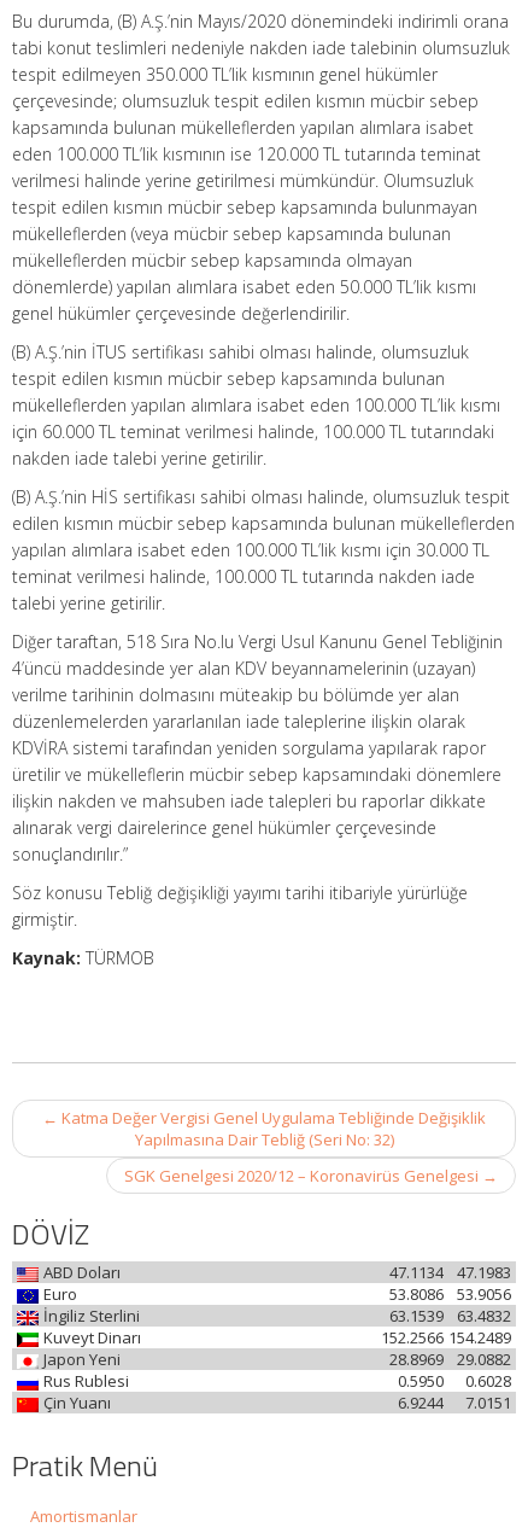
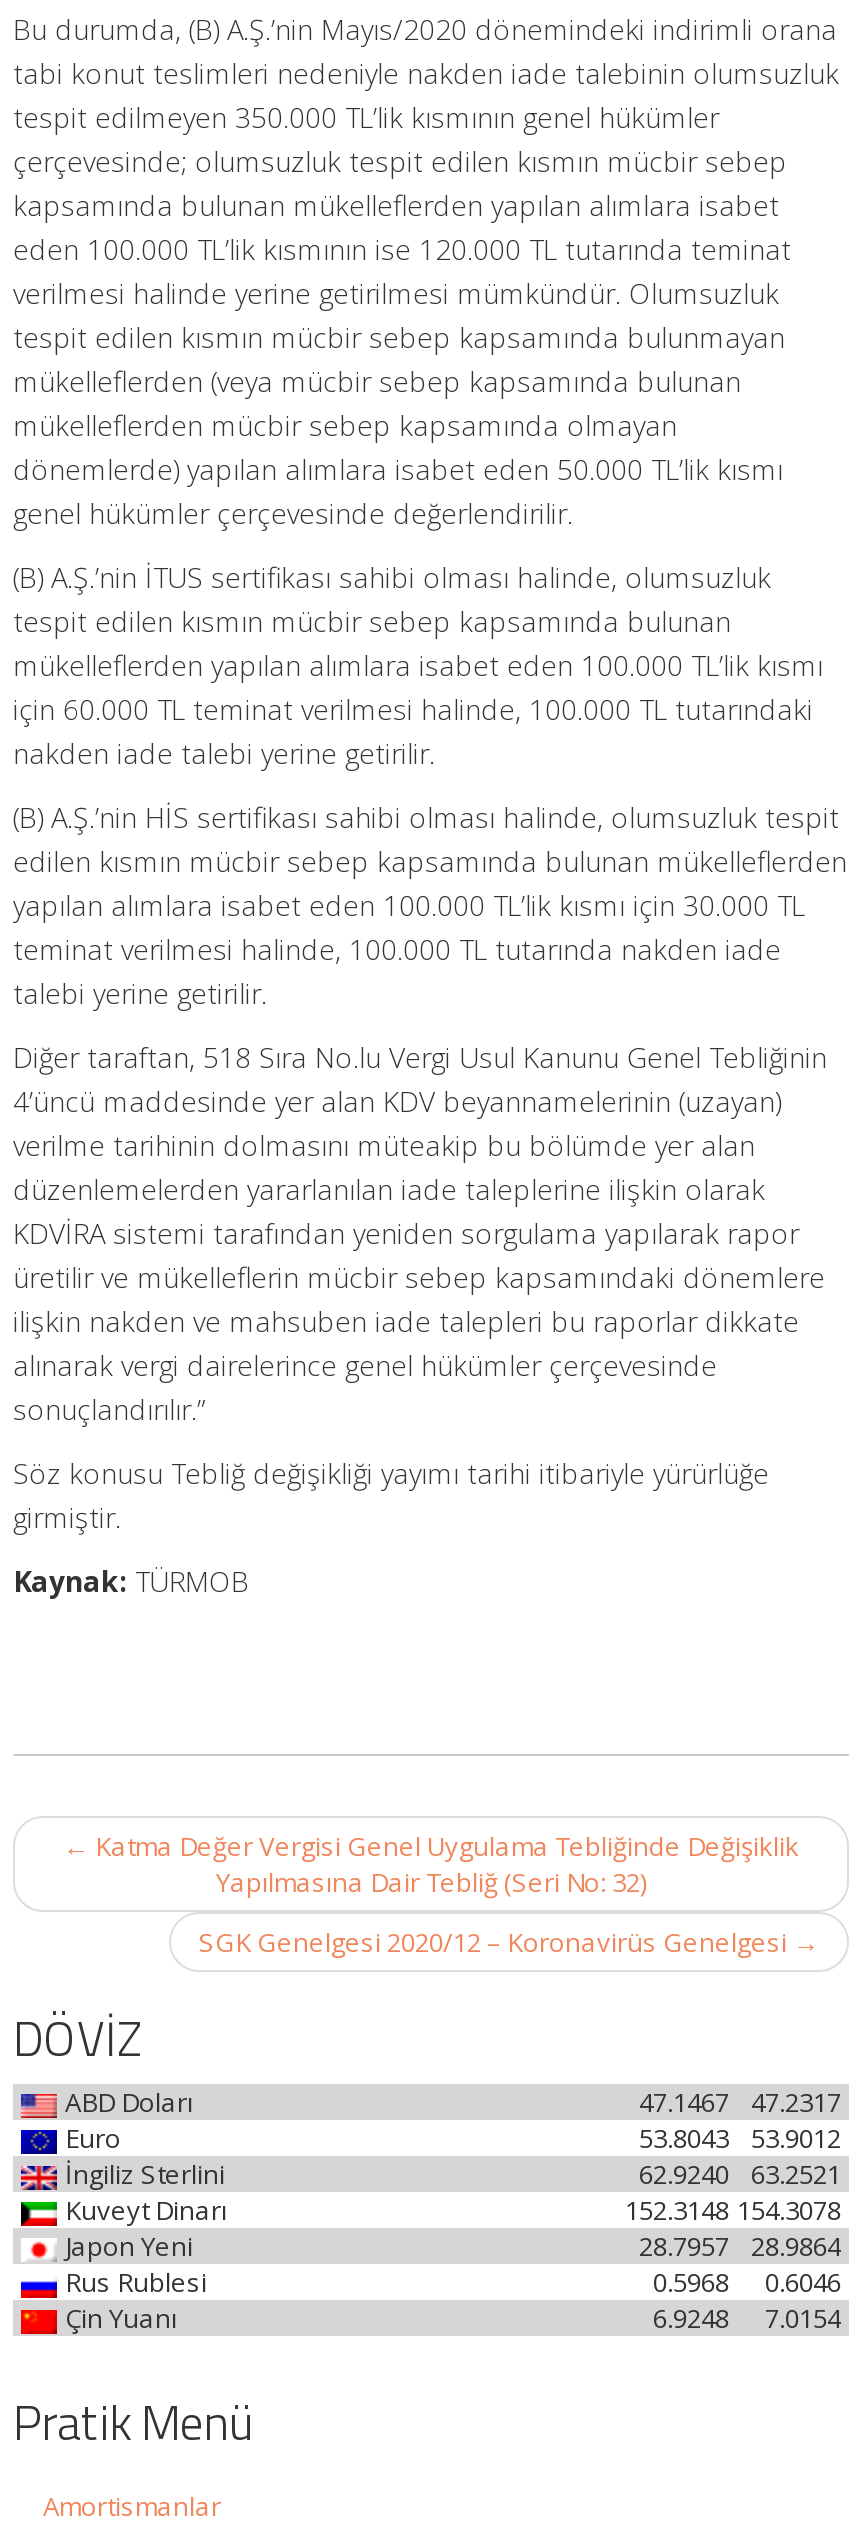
- 47.1134
+ 47.1467

- 47.1983
+ 47.2317

- 53.8086
+ 53.8043

- 53.9056
+ 53.9012

- 63.1539
+ 62.9240

- 63.4832
+ 63.2521

- 152.2566
+ 152.3148

- 154.2489
+ 154.3078

- 28.8969
+ 28.7957

- 29.0882
+ 28.9864

- 0.5950
+ 0.5968

- 0.6028
+ 0.6046

- 6.9244
+ 6.9248

- 7.0151
+ 7.0154
